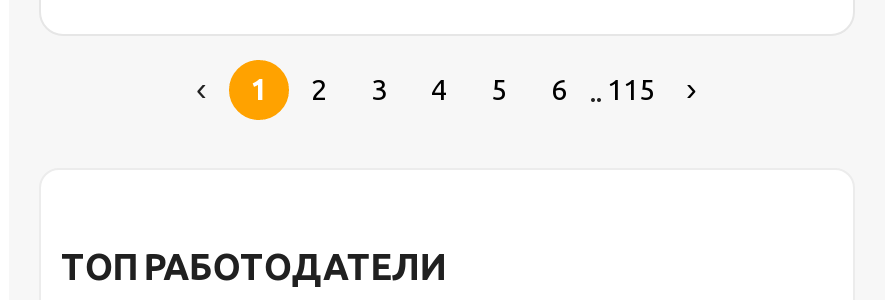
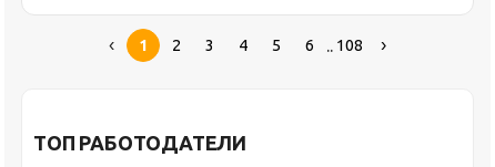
- 1 2 3 4 5 6 .. 115
+ 1 2 3 4 5 6 .. 108
